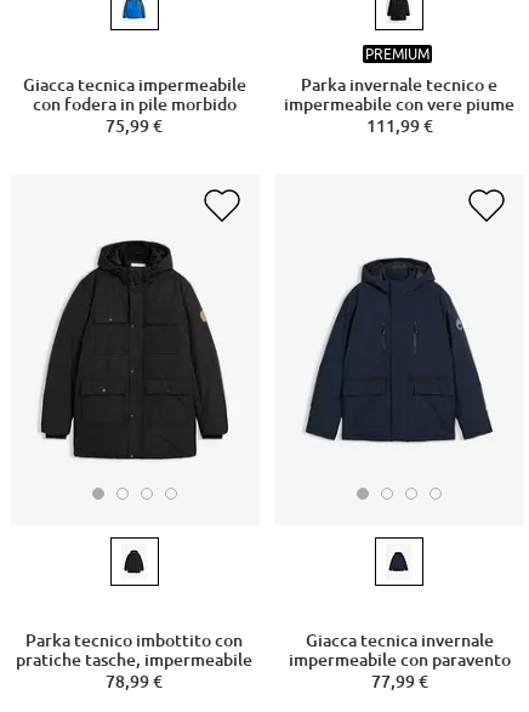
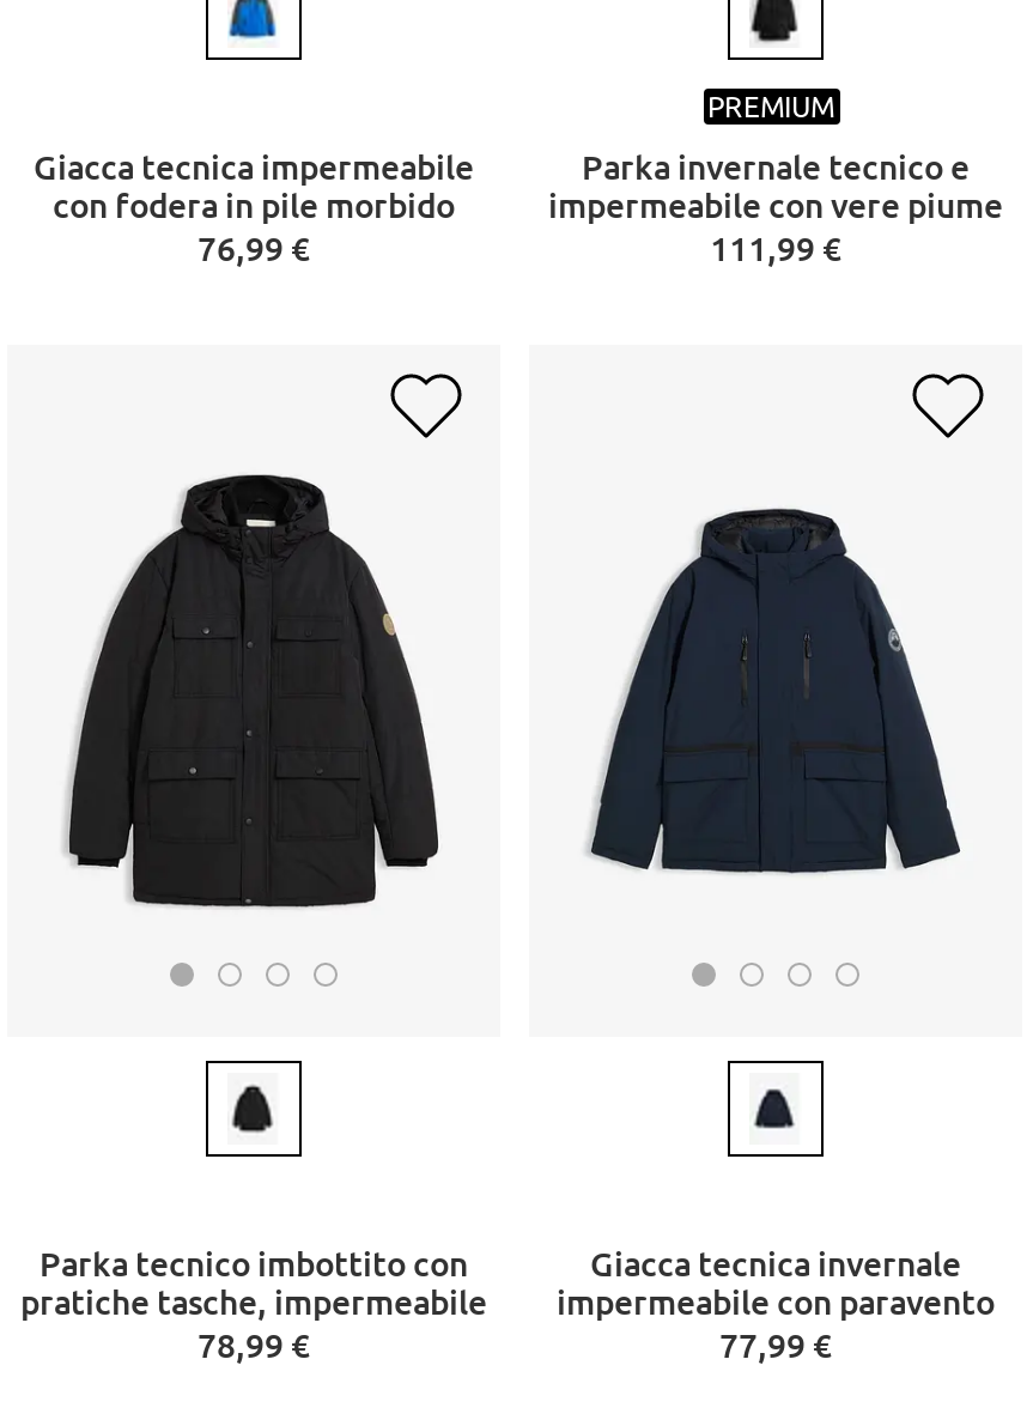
- 75,99 €
+ 76,99 €
